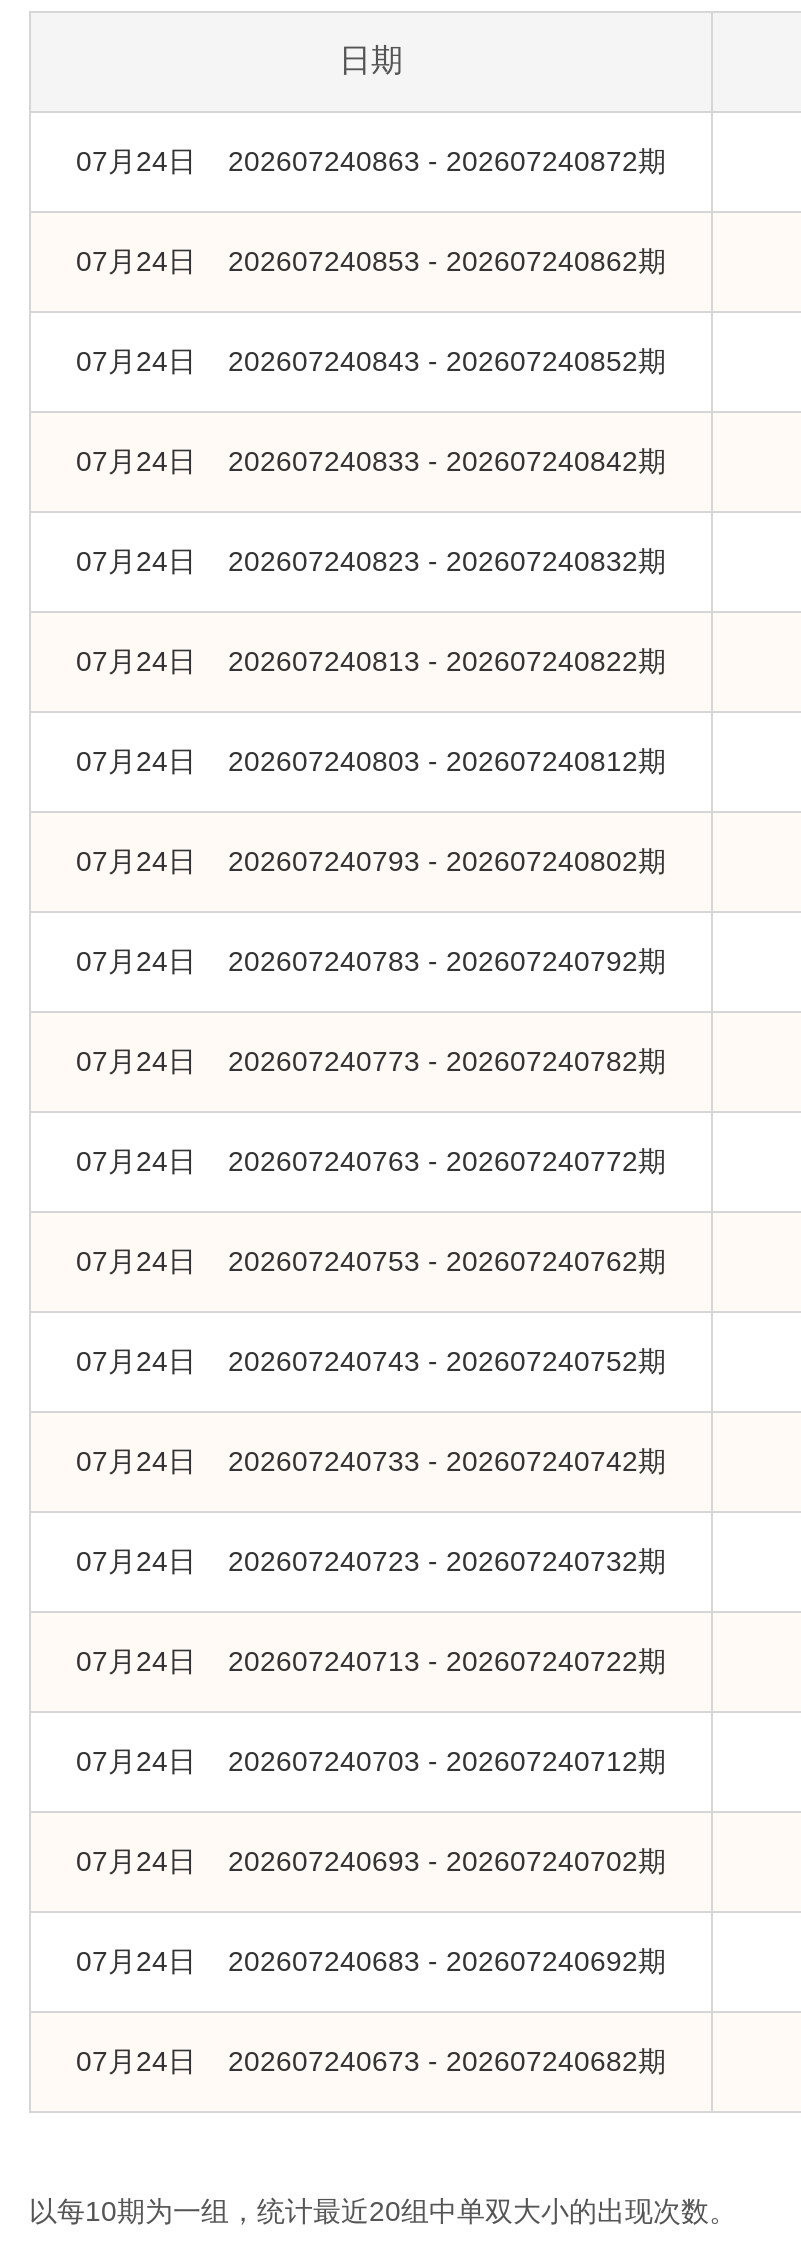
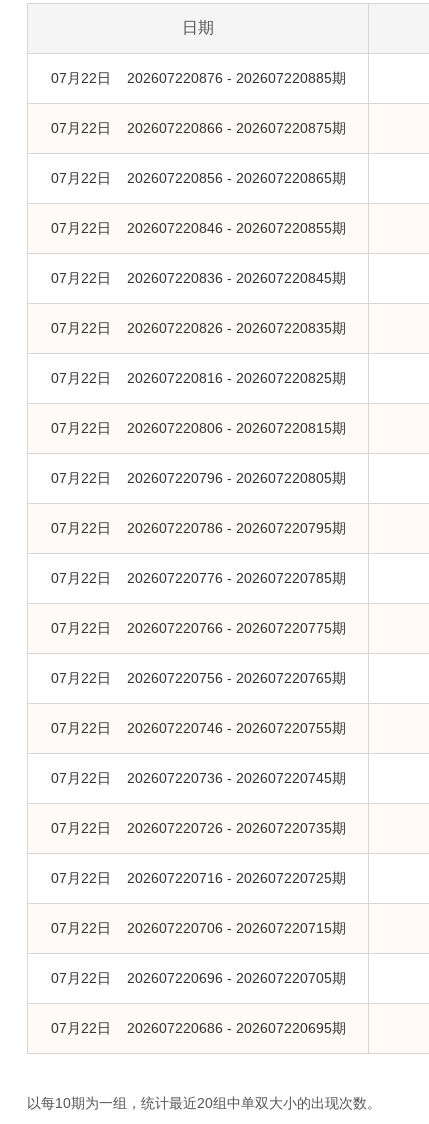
- 07月24日 202607240863 - 202607240872期
+ 07月22日 202607220876 - 202607220885期

- 07月24日 202607240853 - 202607240862期
+ 07月22日 202607220866 - 202607220875期

- 07月24日 202607240843 - 202607240852期
+ 07月22日 202607220856 - 202607220865期

- 07月24日 202607240833 - 202607240842期
+ 07月22日 202607220846 - 202607220855期

- 07月24日 202607240823 - 202607240832期
+ 07月22日 202607220836 - 202607220845期

- 07月24日 202607240813 - 202607240822期
+ 07月22日 202607220826 - 202607220835期

- 07月24日 202607240803 - 202607240812期
+ 07月22日 202607220816 - 202607220825期

- 07月24日 202607240793 - 202607240802期
+ 07月22日 202607220806 - 202607220815期

- 07月24日 202607240783 - 202607240792期
+ 07月22日 202607220796 - 202607220805期

- 07月24日 202607240773 - 202607240782期
+ 07月22日 202607220786 - 202607220795期

- 07月24日 202607240763 - 202607240772期
+ 07月22日 202607220776 - 202607220785期

- 07月24日 202607240753 - 202607240762期
+ 07月22日 202607220766 - 202607220775期

- 07月24日 202607240743 - 202607240752期
+ 07月22日 202607220756 - 202607220765期

- 07月24日 202607240733 - 202607240742期
+ 07月22日 202607220746 - 202607220755期

- 07月24日 202607240723 - 202607240732期
+ 07月22日 202607220736 - 202607220745期

- 07月24日 202607240713 - 202607240722期
+ 07月22日 202607220726 - 202607220735期

- 07月24日 202607240703 - 202607240712期
+ 07月22日 202607220716 - 202607220725期

- 07月24日 202607240693 - 202607240702期
+ 07月22日 202607220706 - 202607220715期

- 07月24日 202607240683 - 202607240692期
+ 07月22日 202607220696 - 202607220705期

- 07月24日 202607240673 - 202607240682期
+ 07月22日 202607220686 - 202607220695期
